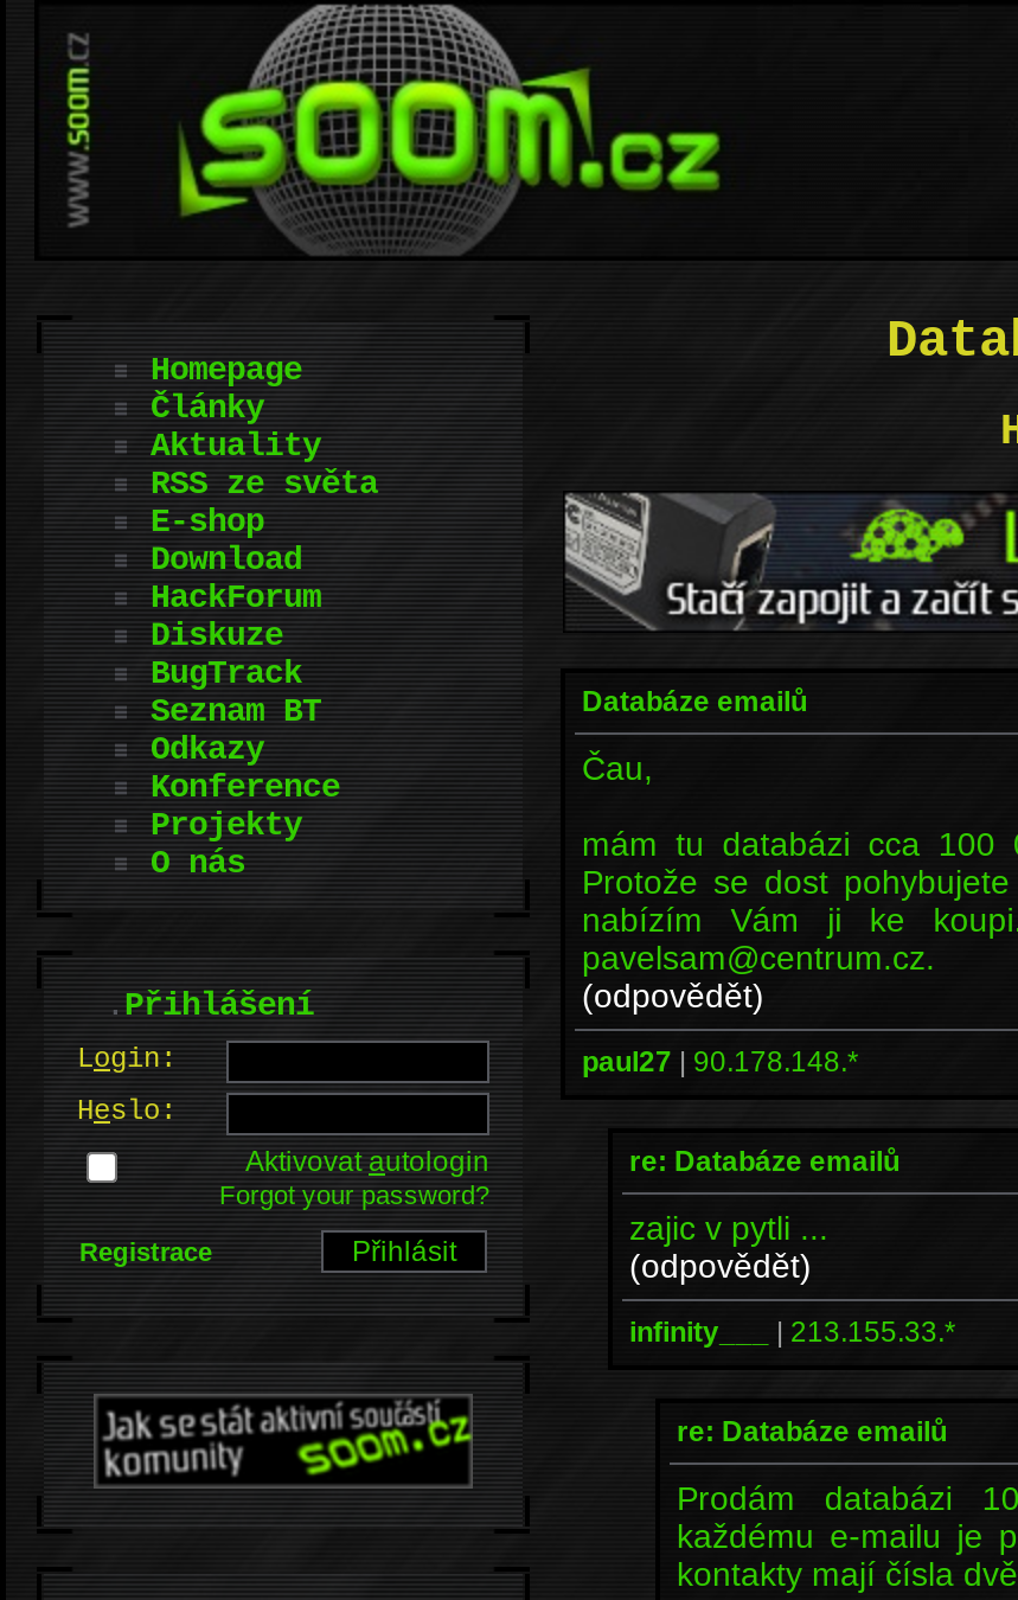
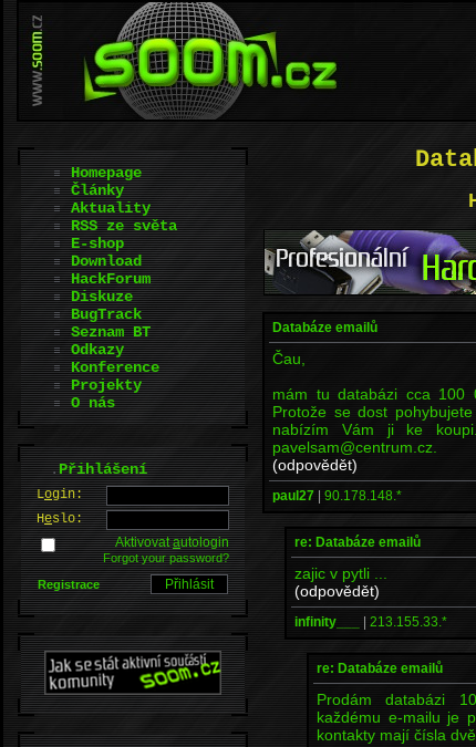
- [image]
+ [image]
